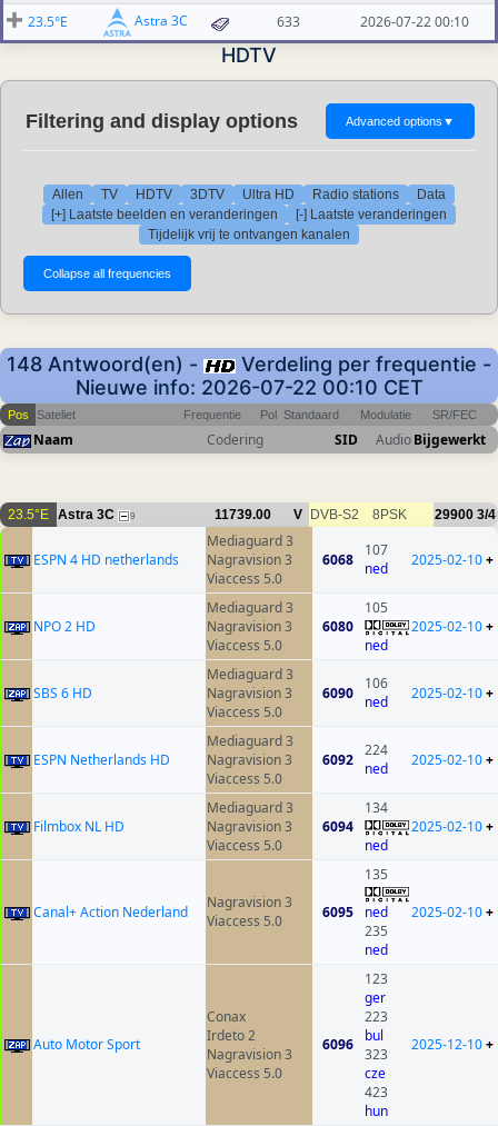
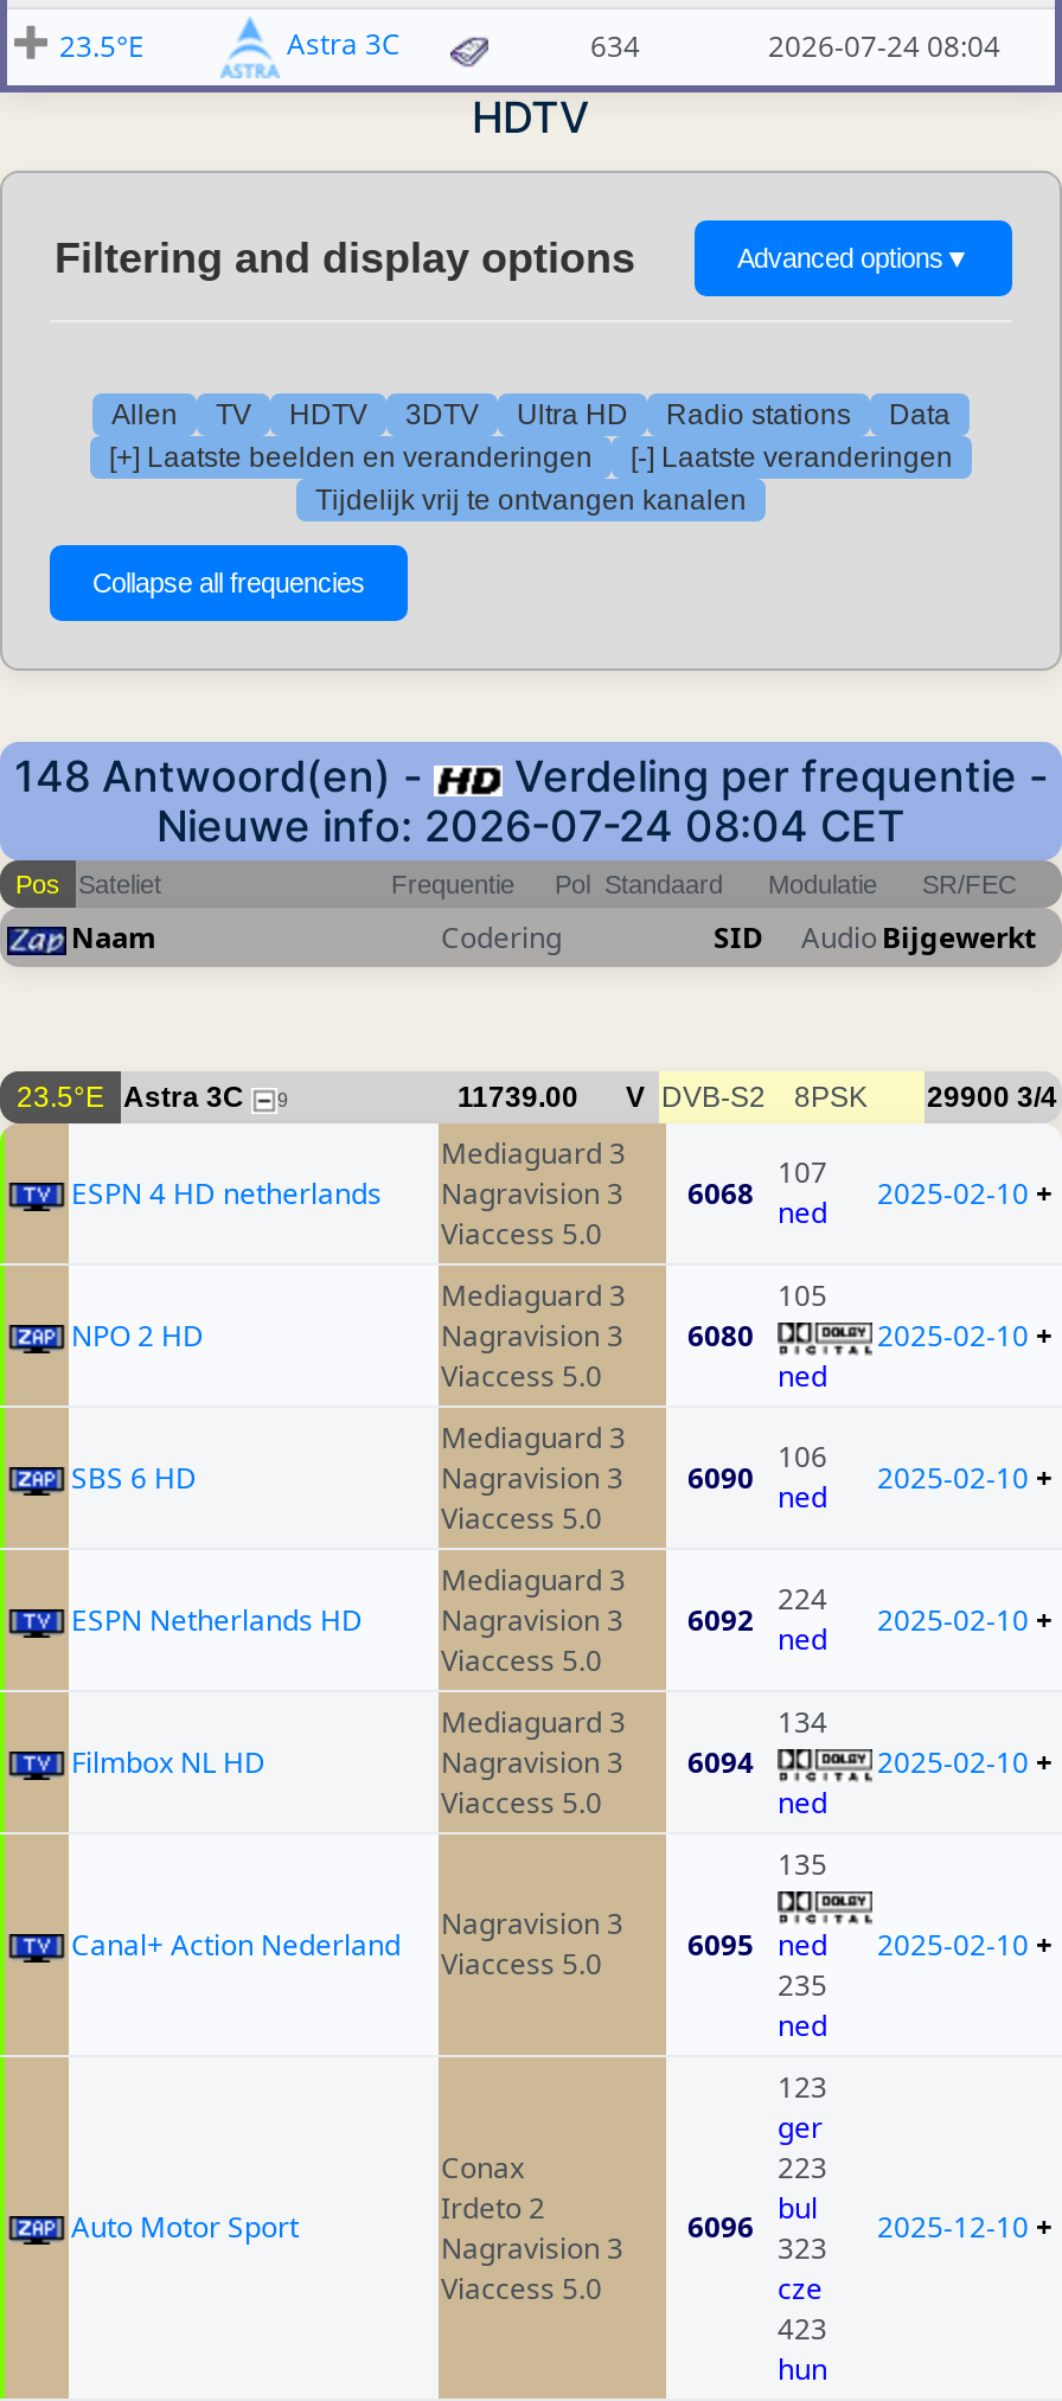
- 633
+ 634

- 2026-07-22 00:10
+ 2026-07-24 08:04

- Nieuwe info: 2026-07-22 00:10 CET
+ Nieuwe info: 2026-07-24 08:04 CET
